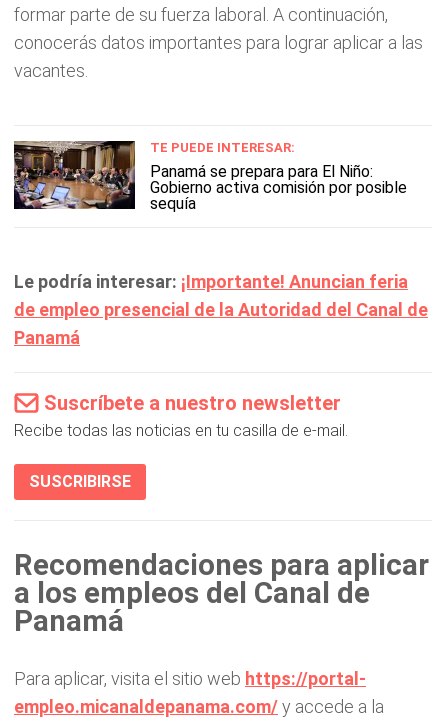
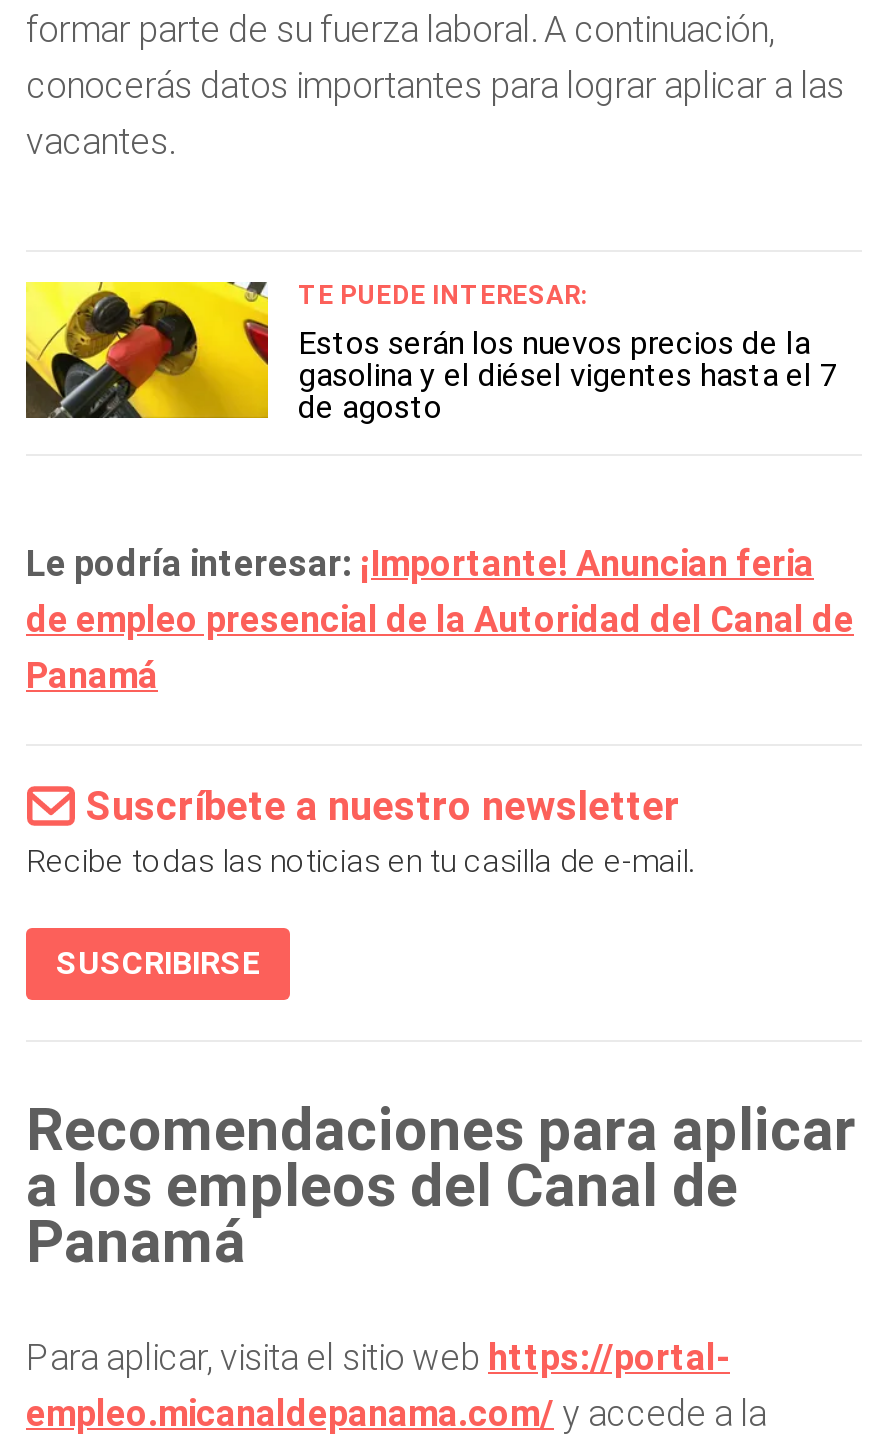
- [image]
- Panamá se prepara para El Niño:
- Gobierno activa comisión por posible
- sequía
+ [image]
+ Estos serán los nuevos precios de la
+ gasolina y el diésel vigentes hasta el 7
+ de agosto
